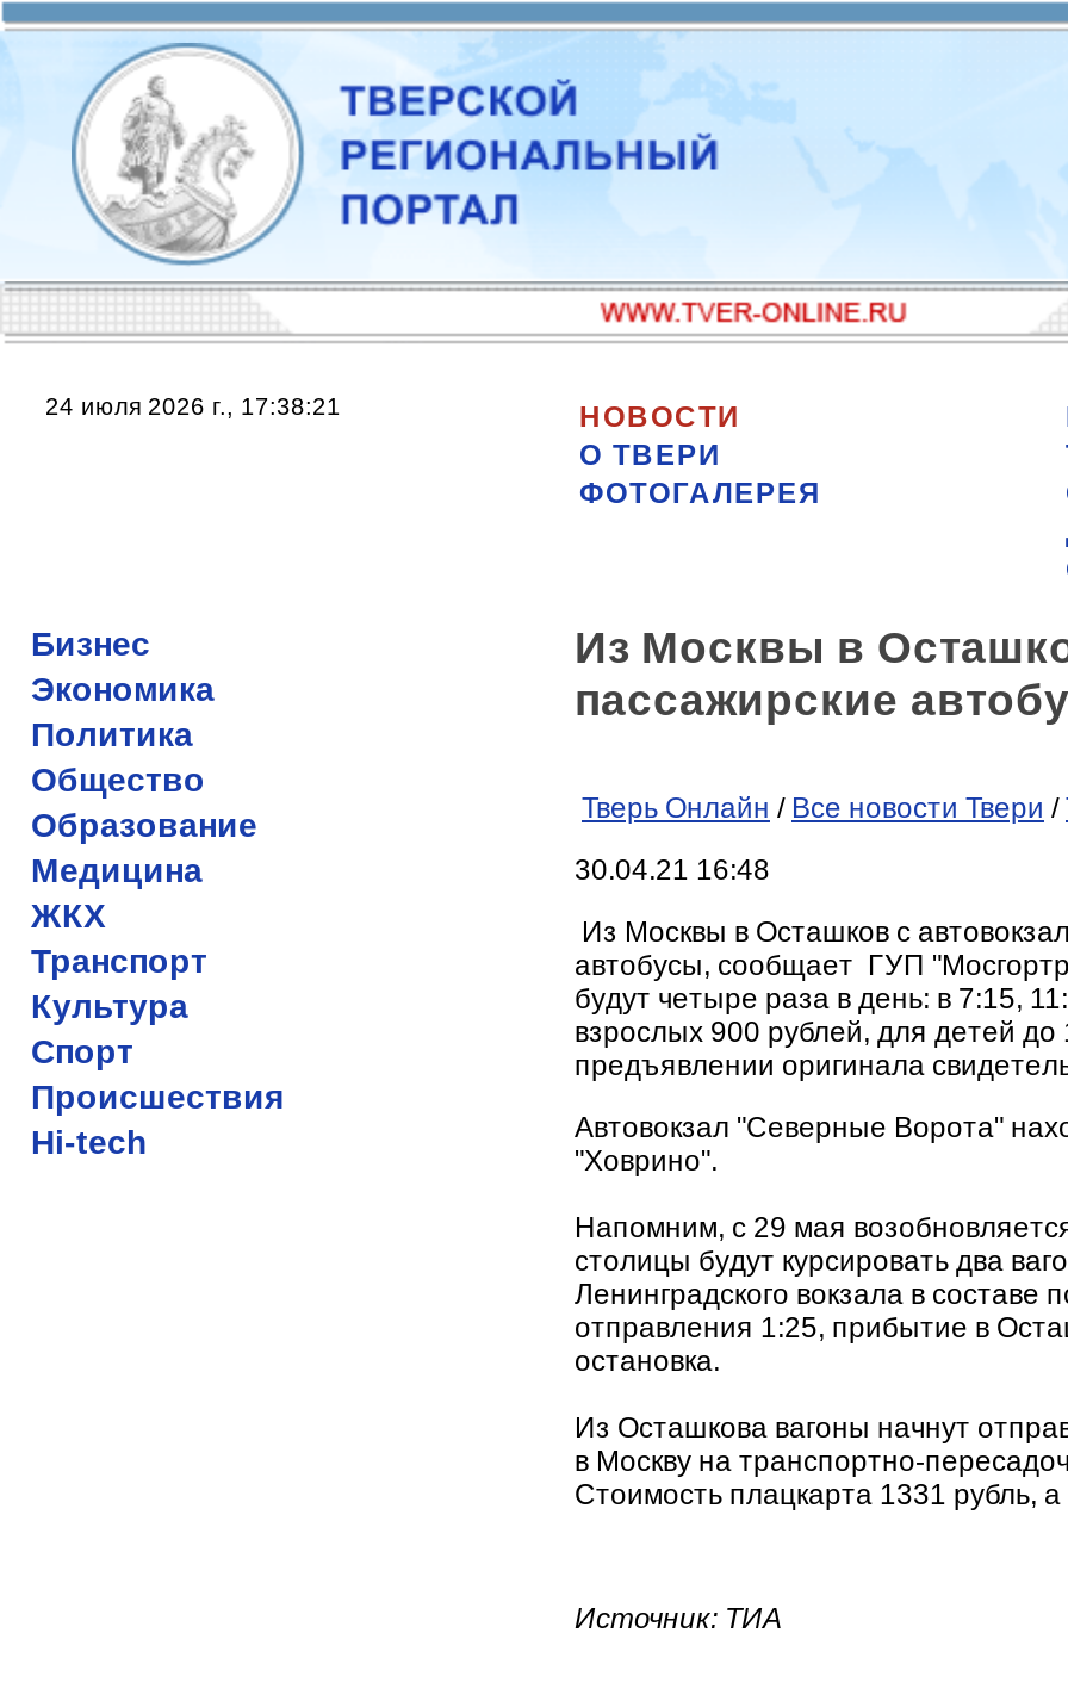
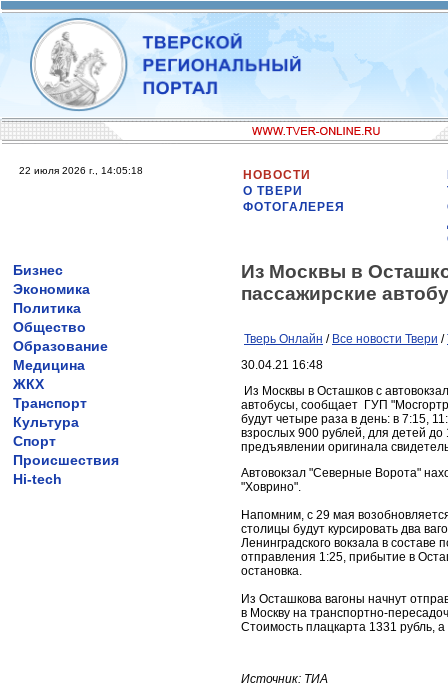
- 24 июля 2026 г., 17:38:21
+ 22 июля 2026 г., 14:05:18
